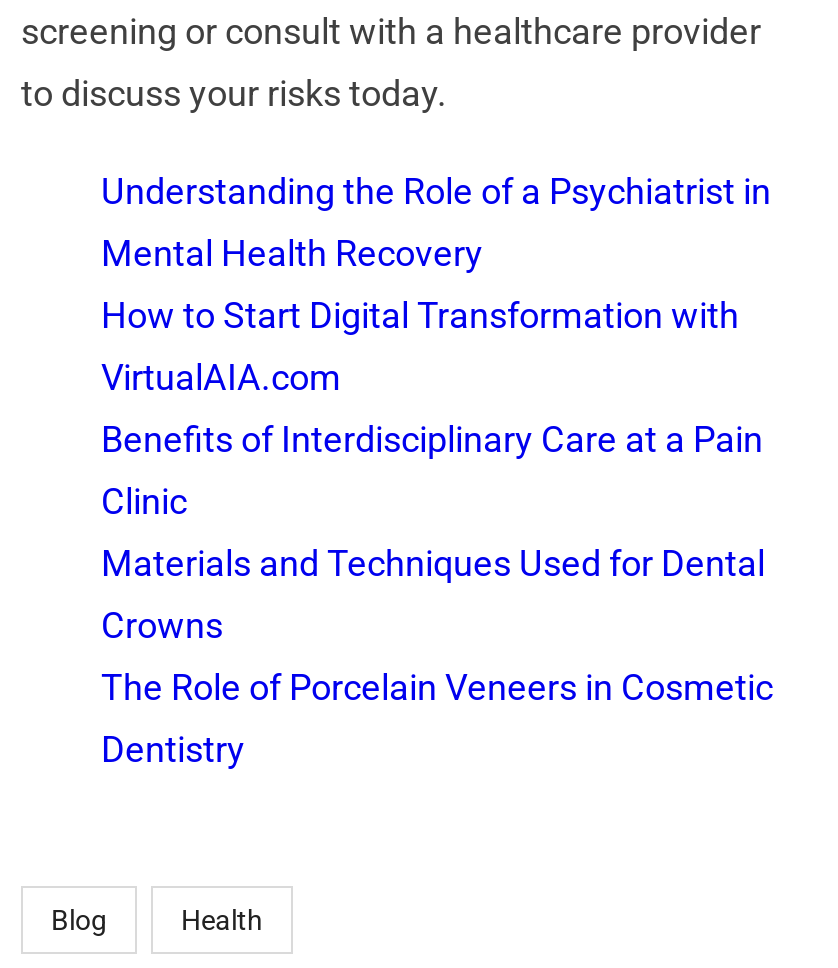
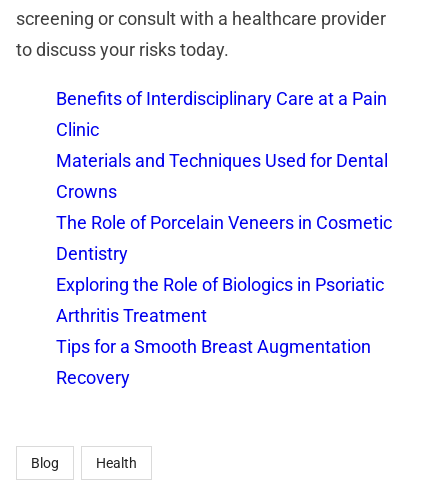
- Understanding the Role of a Psychiatrist in
- Mental Health Recovery
- How to Start Digital Transformation with
- VirtualAIA.com

moved up: Benefits of Interdisciplinary Care at a Pain | Clinic | Materials and Techniques Used for Dental | Crowns | The Role of Porcelain Veneers in Cosmetic | Dentistry

+ Exploring the Role of Biologics in Psoriatic
+ Arthritis Treatment
+ Tips for a Smooth Breast Augmentation
+ Recovery
